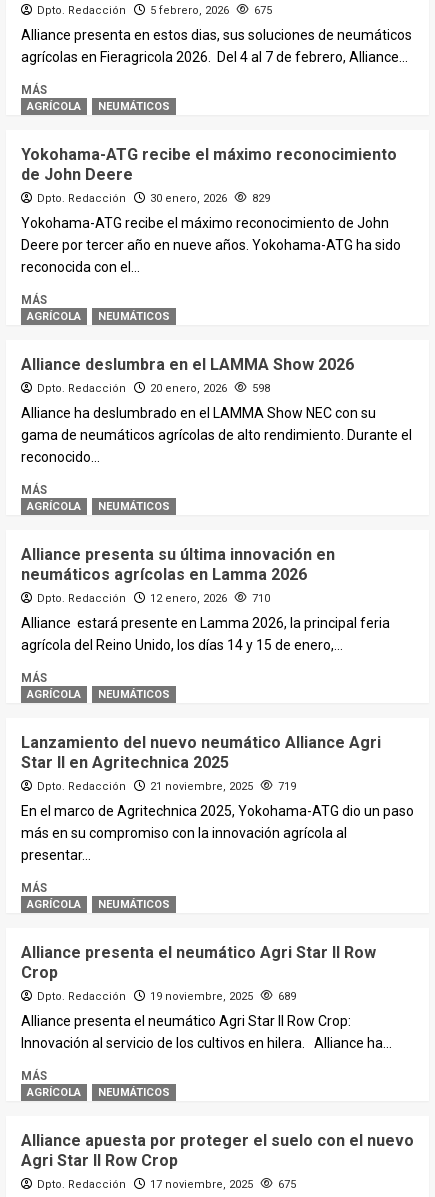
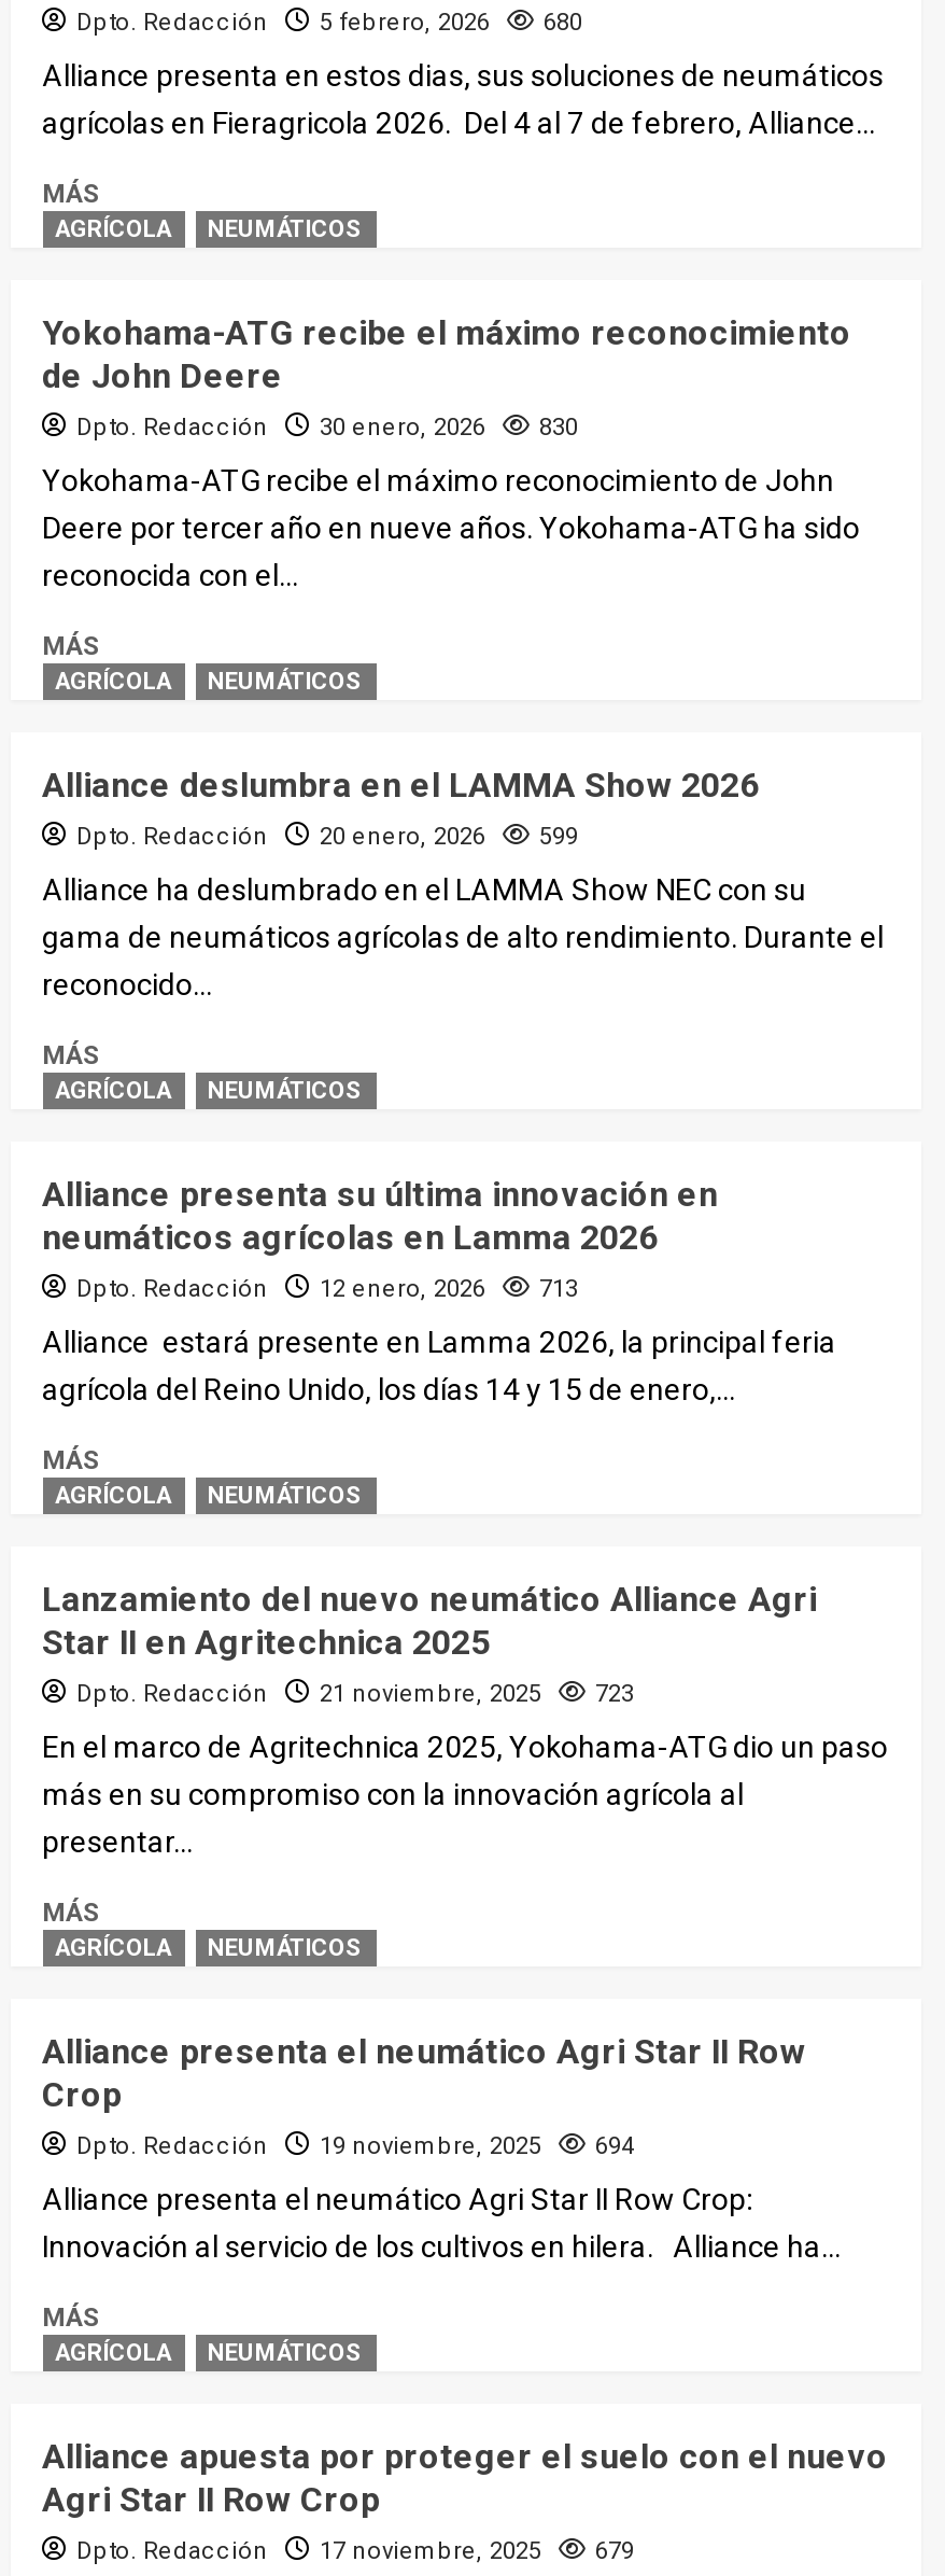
- Dpto. Redacción 5 febrero, 2026 675
+ Dpto. Redacción 5 febrero, 2026 680

- Dpto. Redacción 30 enero, 2026 829
+ Dpto. Redacción 30 enero, 2026 830

- Dpto. Redacción 20 enero, 2026 598
+ Dpto. Redacción 20 enero, 2026 599

- Dpto. Redacción 12 enero, 2026 710
+ Dpto. Redacción 12 enero, 2026 713

- Dpto. Redacción 21 noviembre, 2025 719
+ Dpto. Redacción 21 noviembre, 2025 723

- Dpto. Redacción 19 noviembre, 2025 689
+ Dpto. Redacción 19 noviembre, 2025 694

- Dpto. Redacción 17 noviembre, 2025 675
+ Dpto. Redacción 17 noviembre, 2025 679
